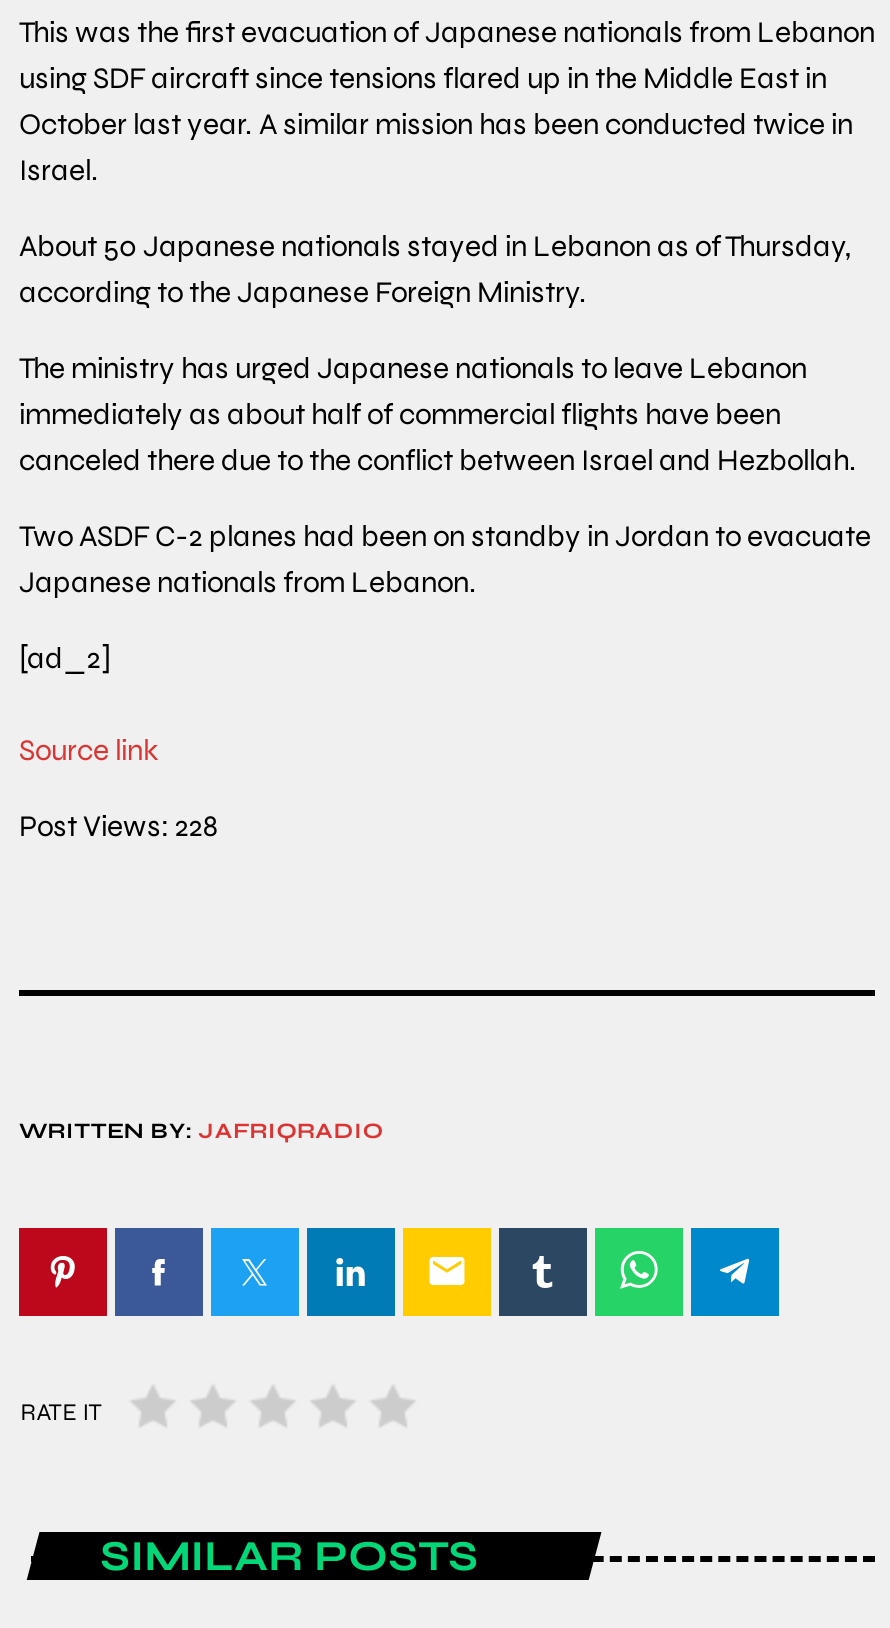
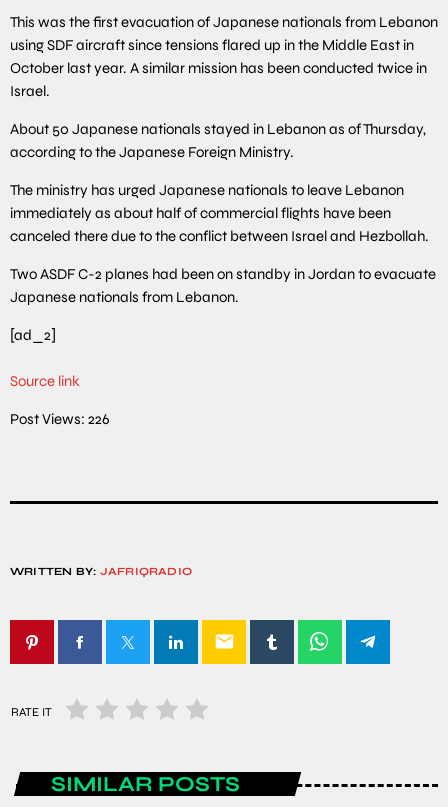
- Post Views: 228
+ Post Views: 226
